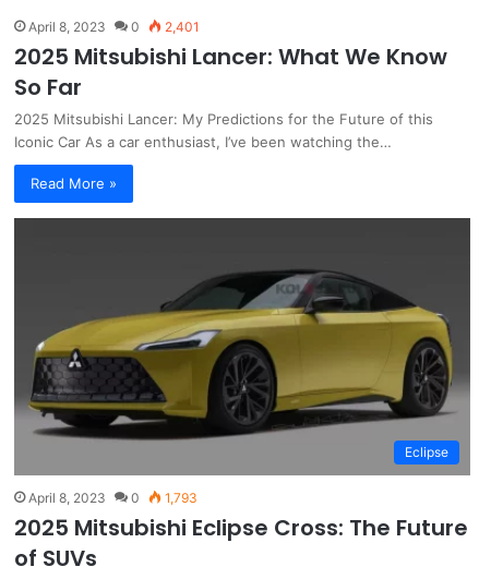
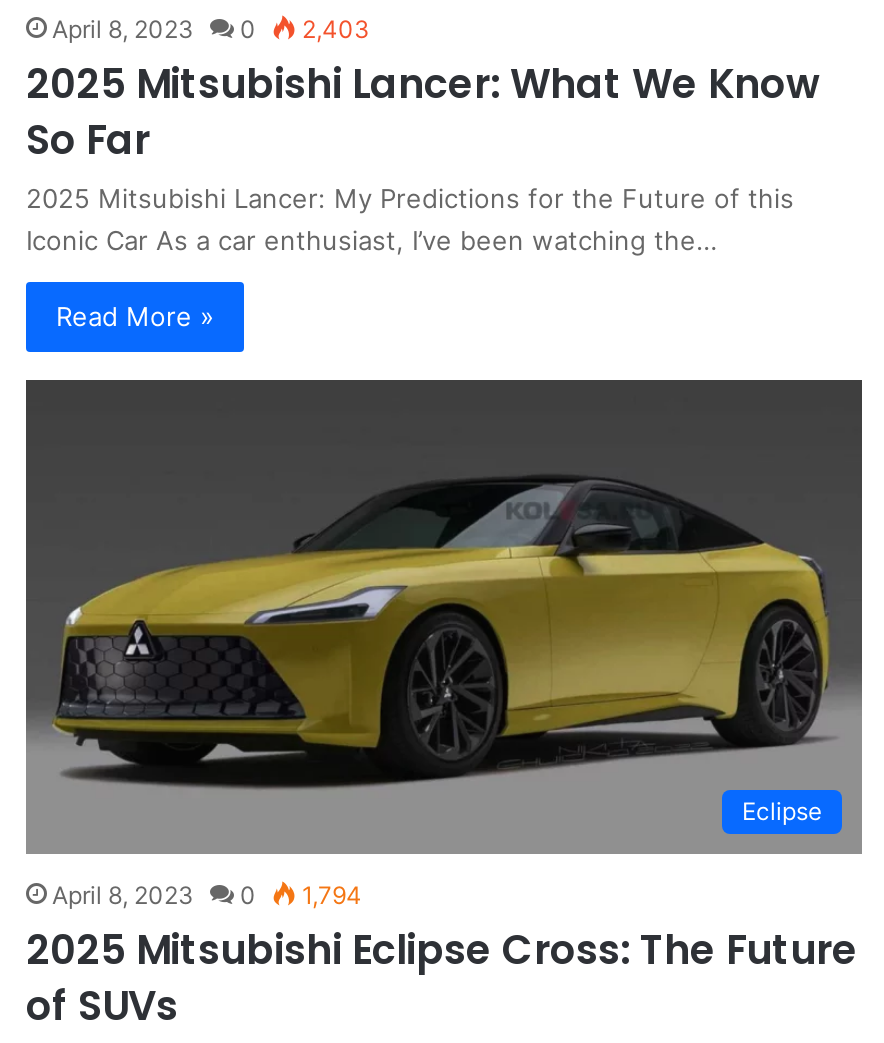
- April 8, 2023 0 2,401
+ April 8, 2023 0 2,403

- April 8, 2023 0 1,793
+ April 8, 2023 0 1,794
